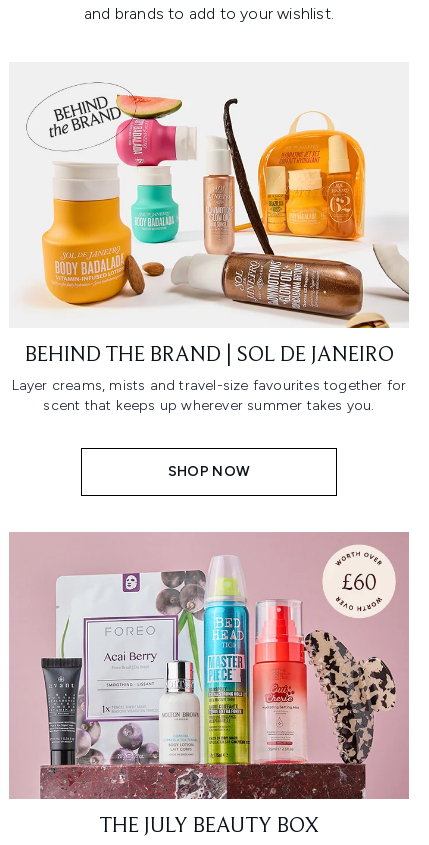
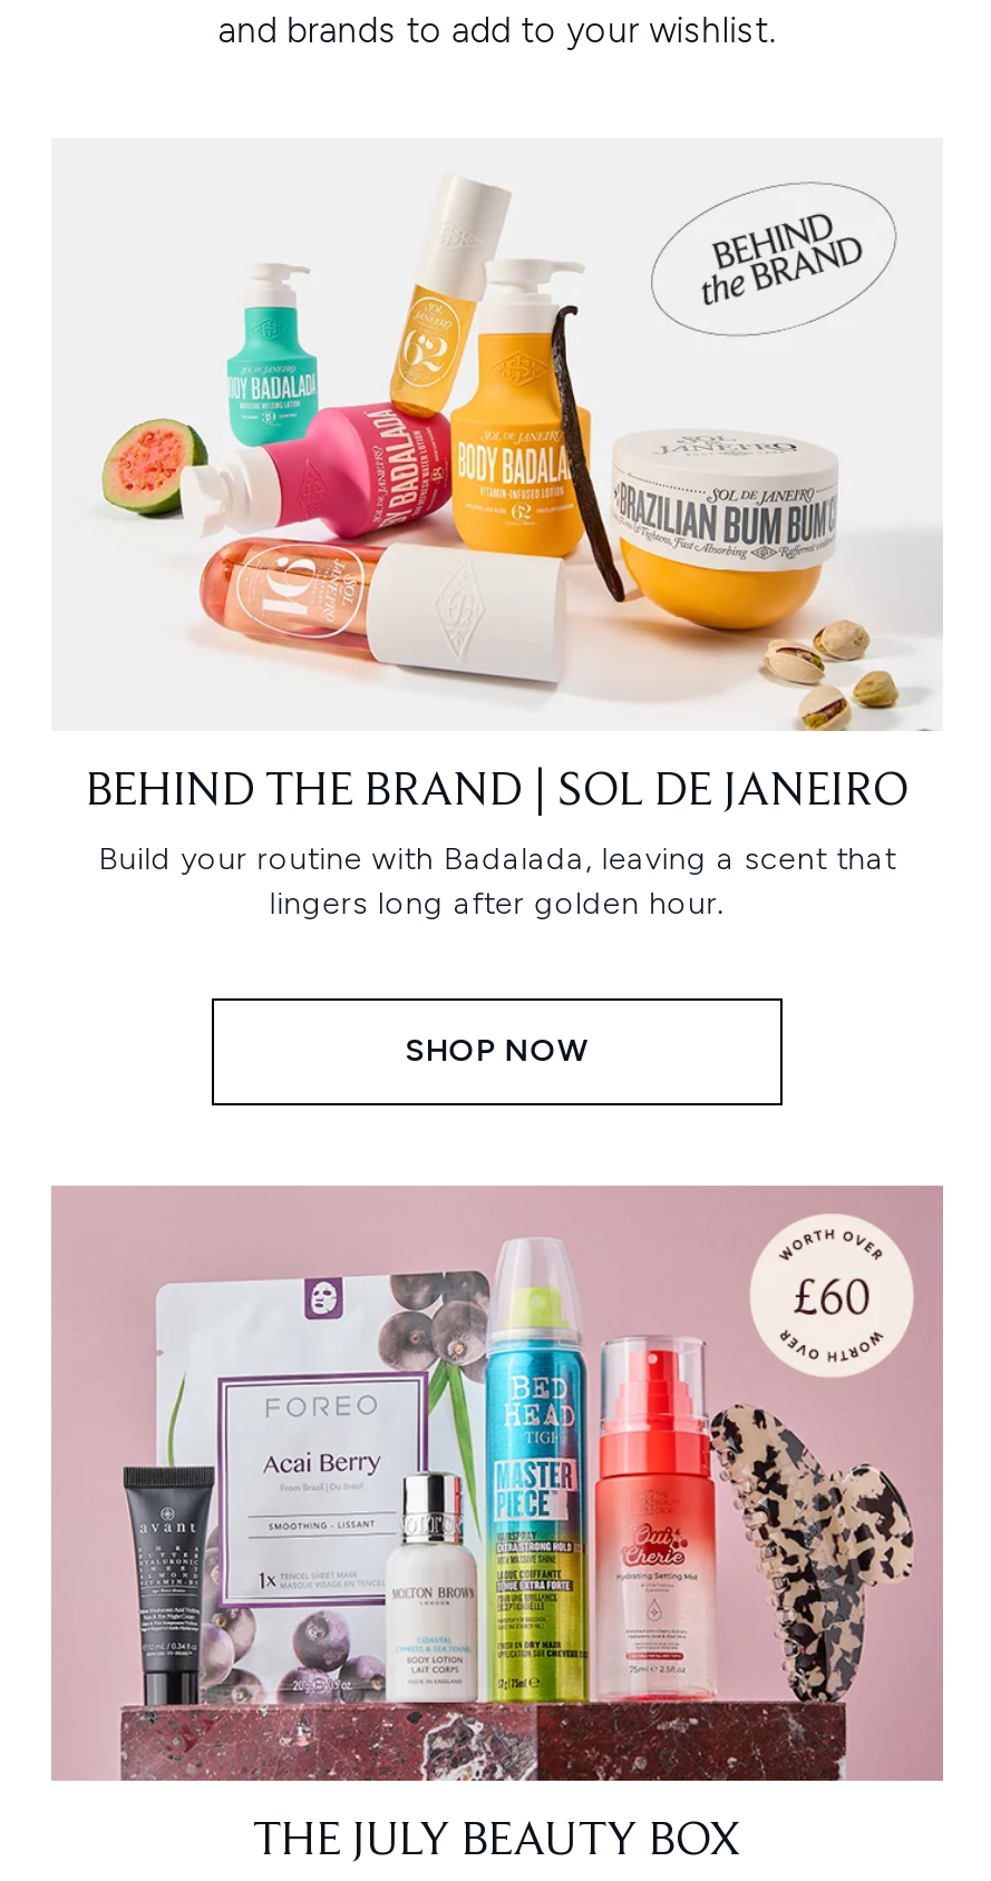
- [image]
+ [image]

- Layer creams, mists and travel-size favourites together for
- scent that keeps up wherever summer takes you.
+ Build your routine with Badalada, leaving a scent that
+ lingers long after golden hour.
